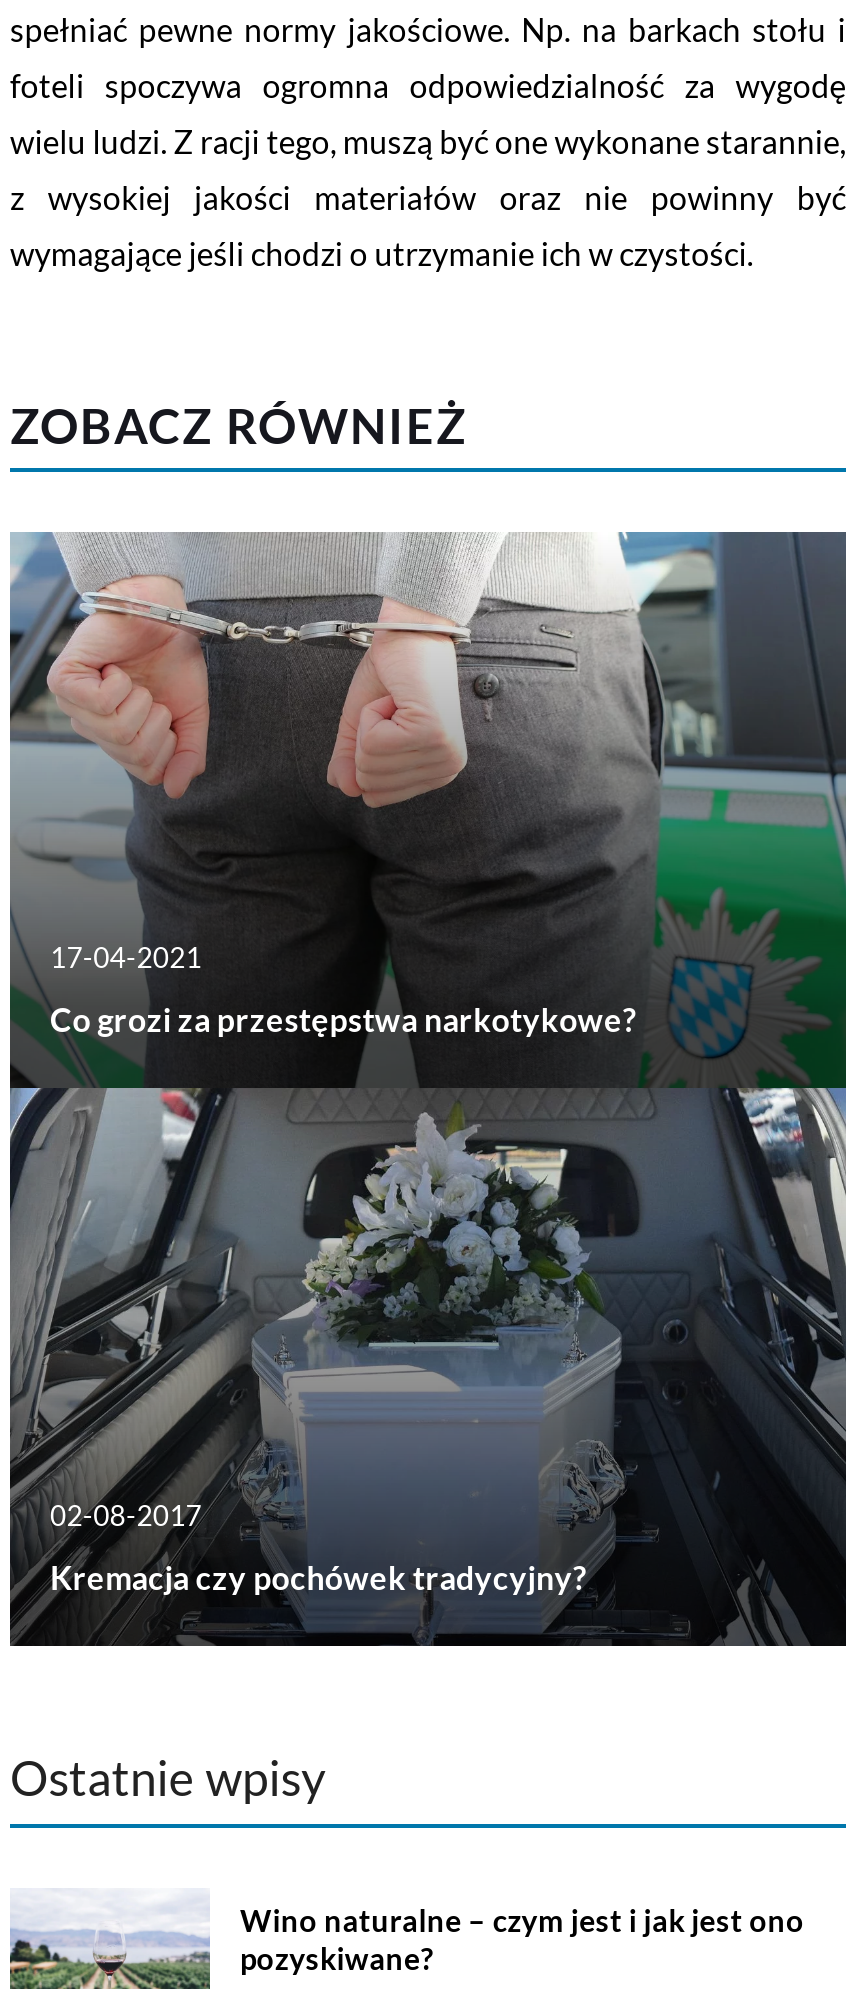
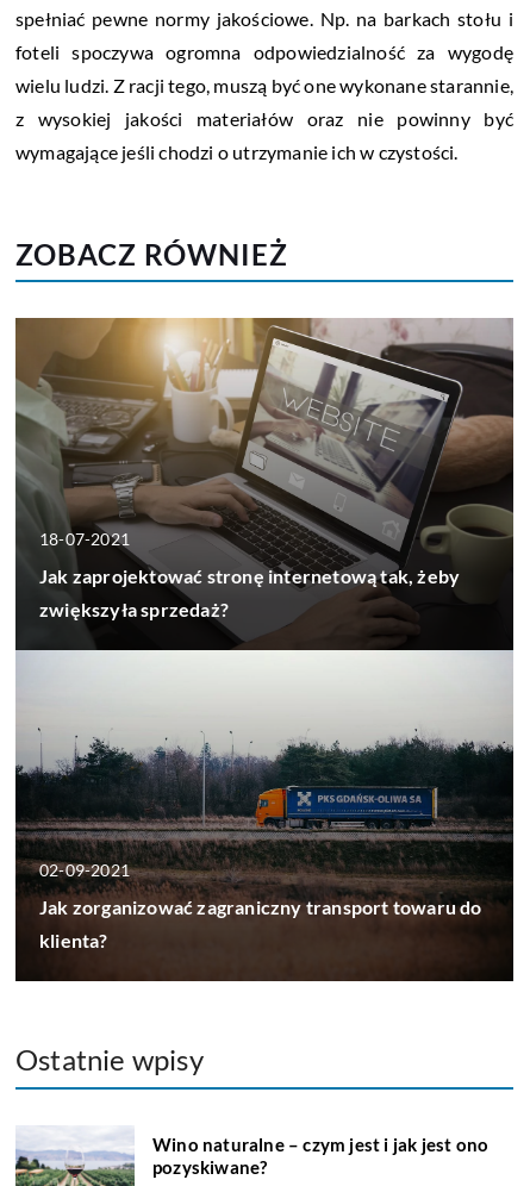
- [image]
- 17-04-2021
- Co grozi za przestępstwa narkotykowe?
+ [image]
+ 18-07-2021
+ Jak zaprojektować stronę internetową tak, żeby
+ zwiększyła sprzedaż?

- 02-08-2017
- Kremacja czy pochówek tradycyjny?
+ 02-09-2021
+ Jak zorganizować zagraniczny transport towaru do
+ klienta?
